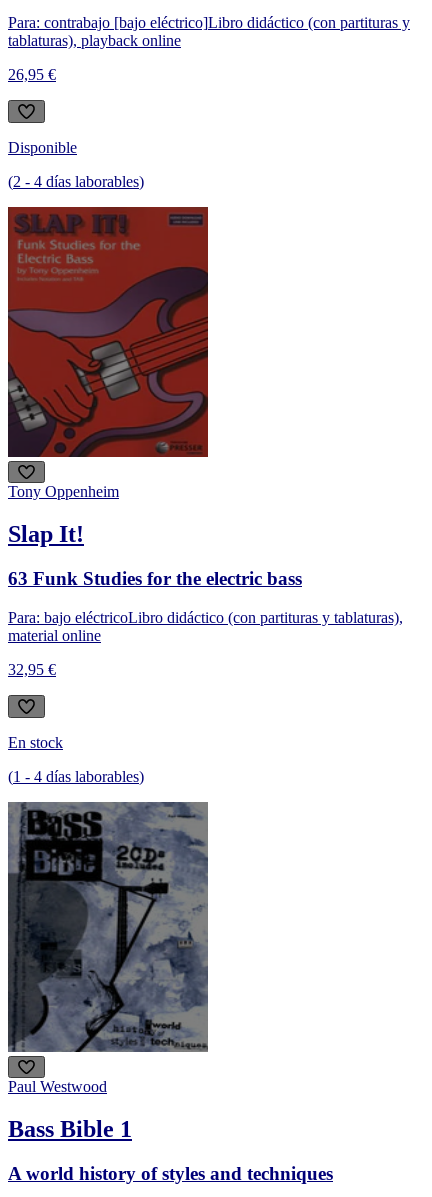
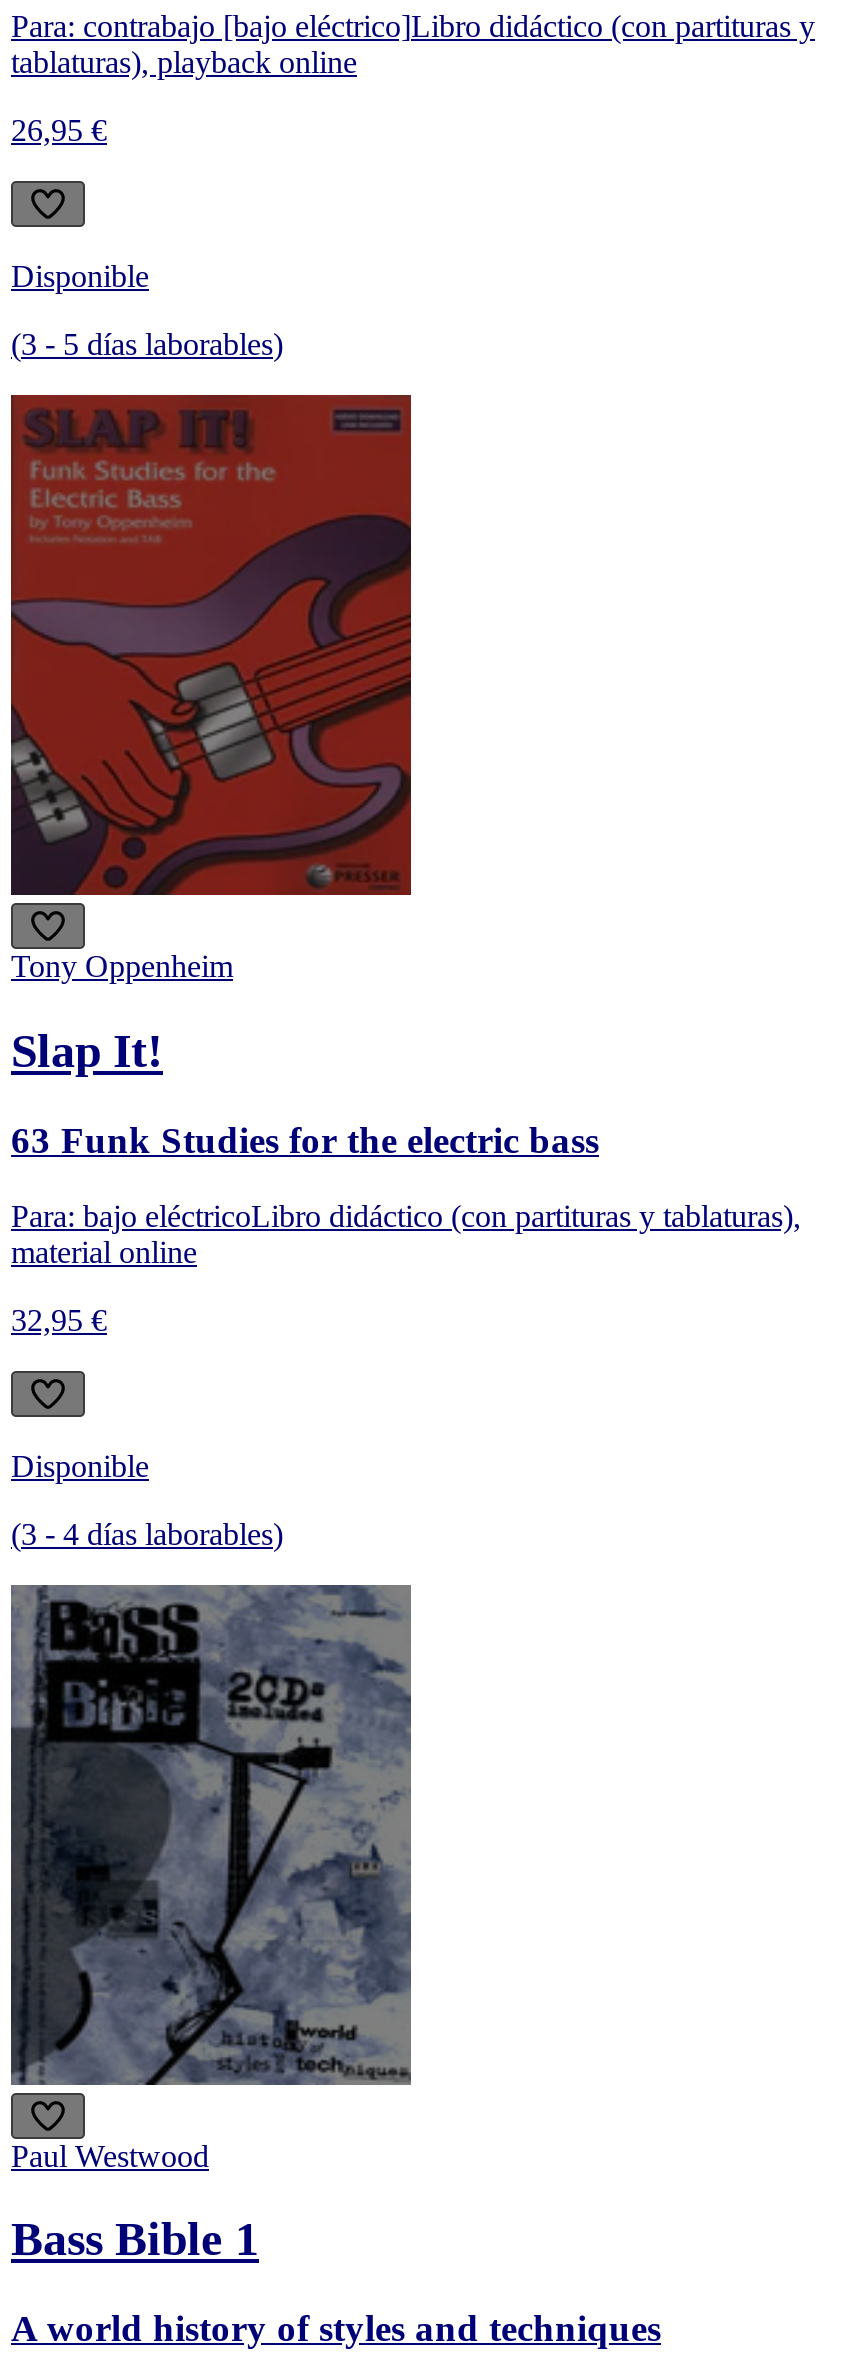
- (2 - 4 días laborables)
+ (3 - 5 días laborables)

- En stock
+ Disponible

- (1 - 4 días laborables)
+ (3 - 4 días laborables)
